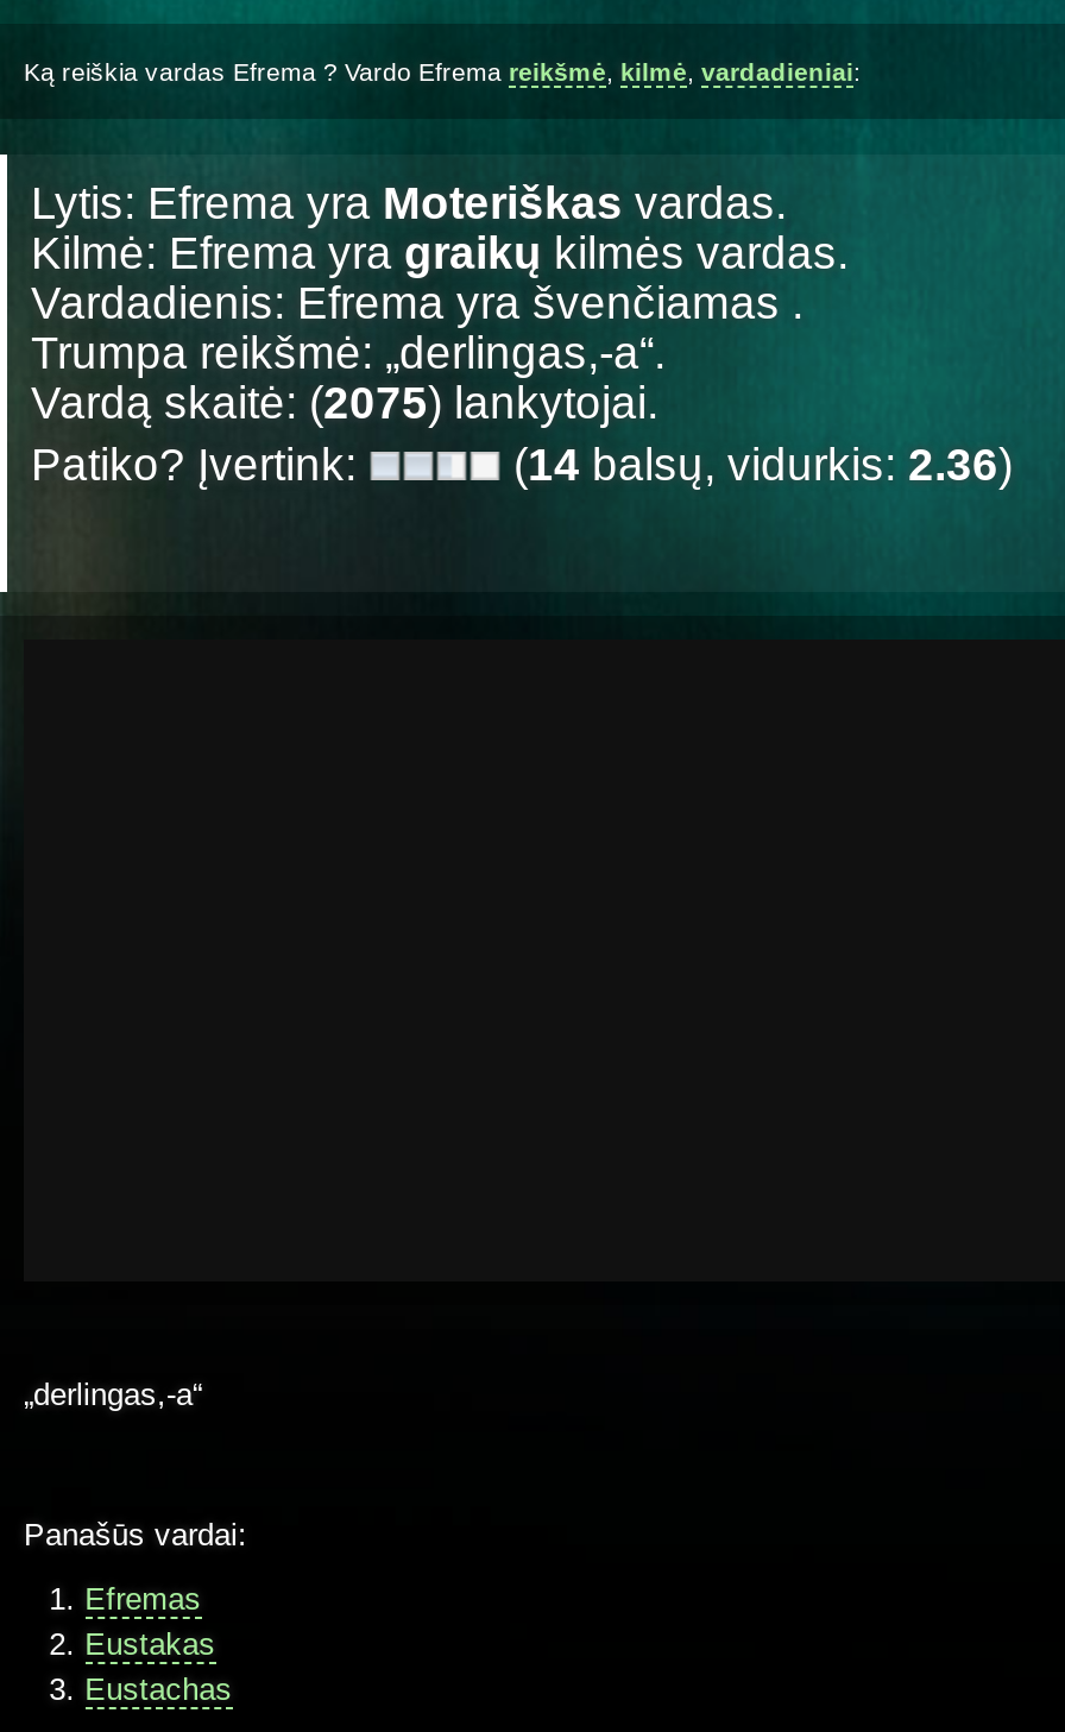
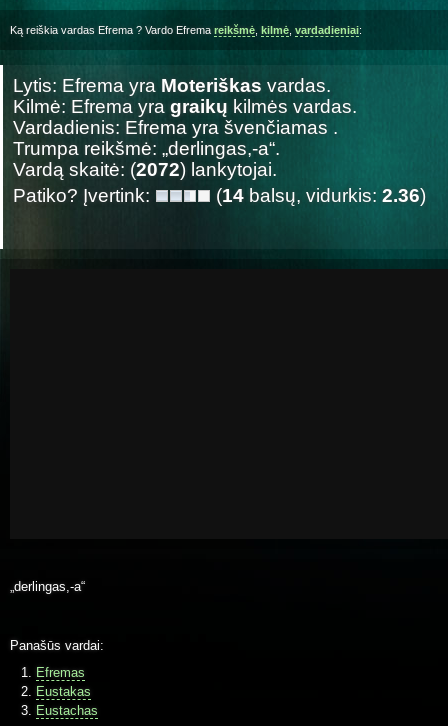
- Vardą skaitė: (2075) lankytojai.
+ Vardą skaitė: (2072) lankytojai.
